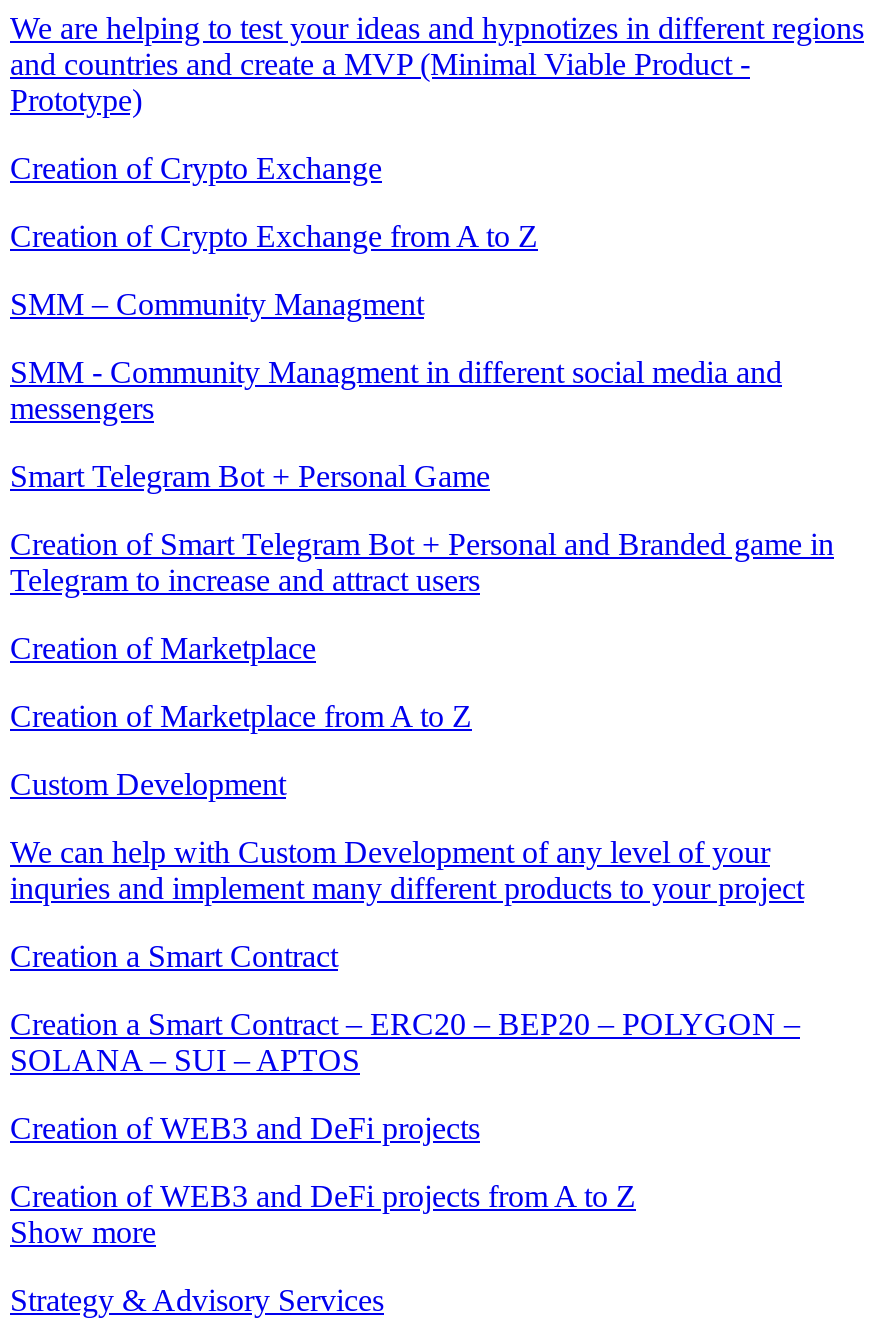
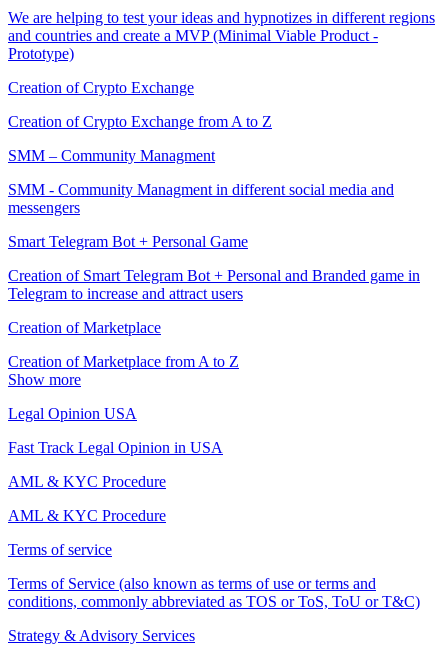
- Custom Development
- We can help with Custom Development of any level of your
- inquries and implement many different products to your project
- Creation a Smart Contract
- Creation a Smart Contract – ERC20 – BEP20 – POLYGON –
- SOLANA – SUI – APTOS
- Creation of WEB3 and DeFi projects
- Creation of WEB3 and DeFi projects from A to Z

moved up: Show more

+ Legal Opinion USA
+ Fast Track Legal Opinion in USA
+ AML & KYC Procedure
+ AML & KYC Procedure
+ Terms of service
+ Terms of Service (also known as terms of use or terms and
+ conditions, commonly abbreviated as TOS or ToS, ToU or T&C)
